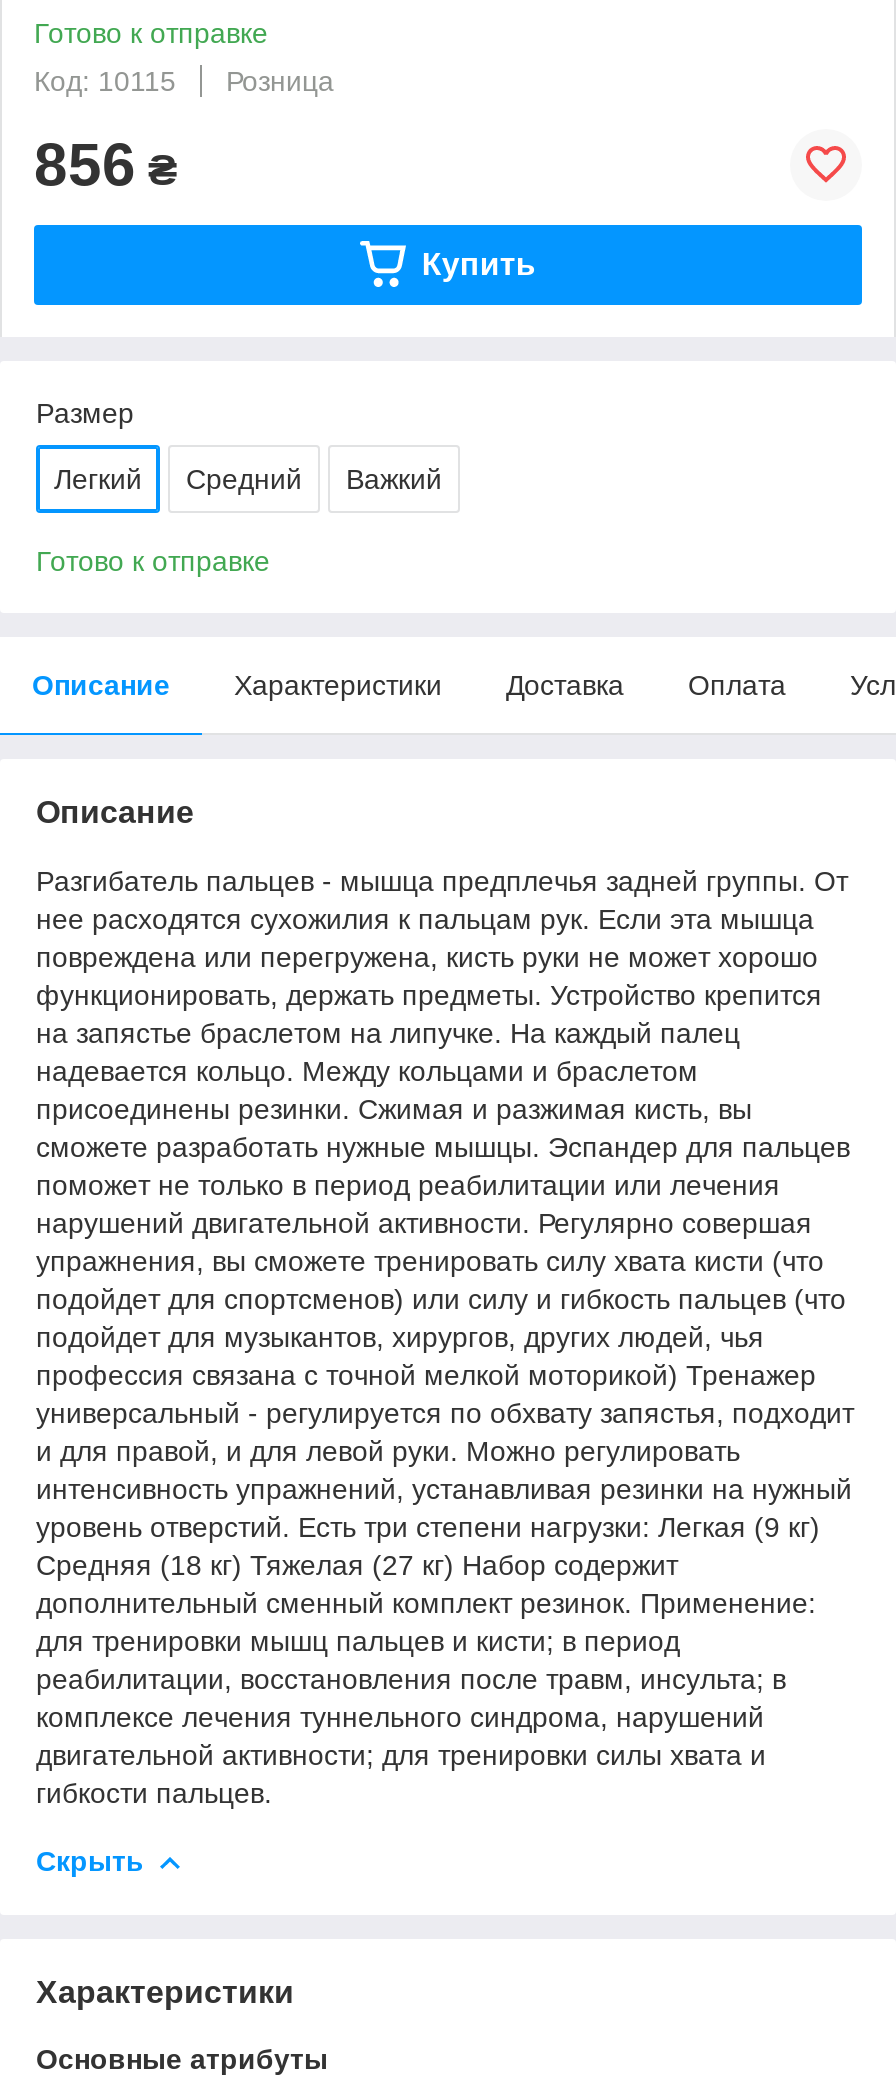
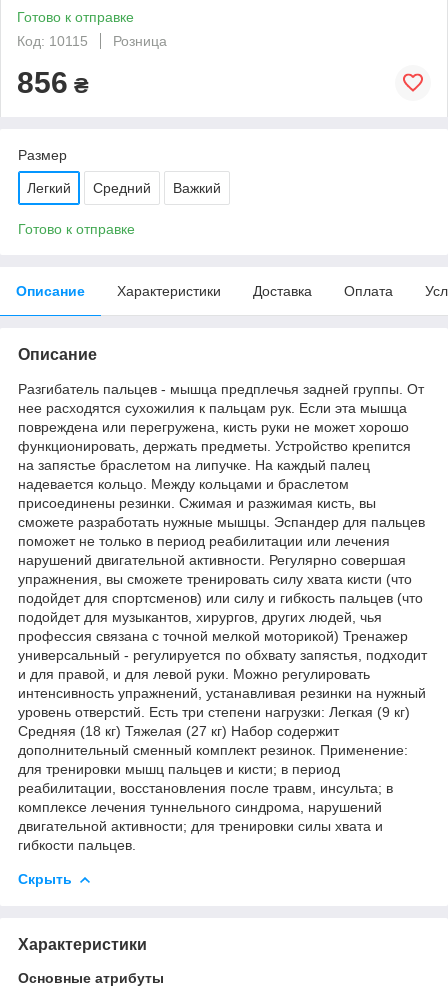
- Купить
